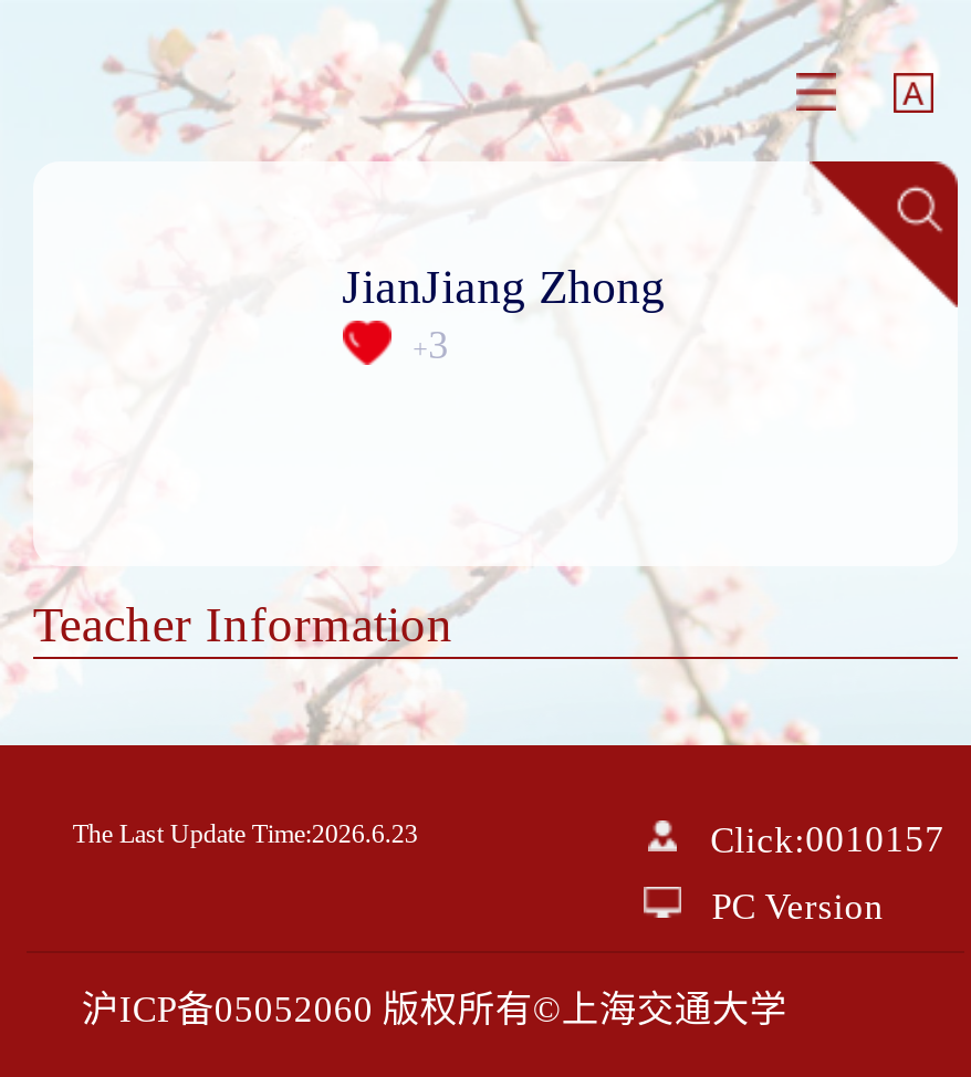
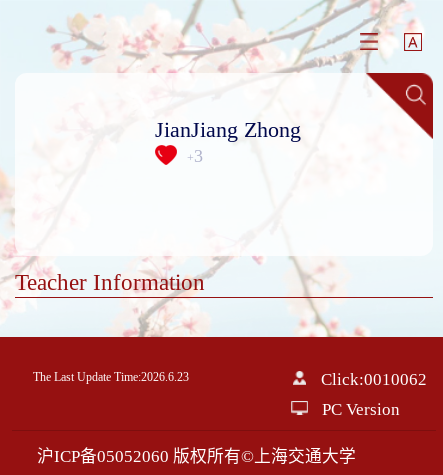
- Click:0010157
+ Click:0010062
